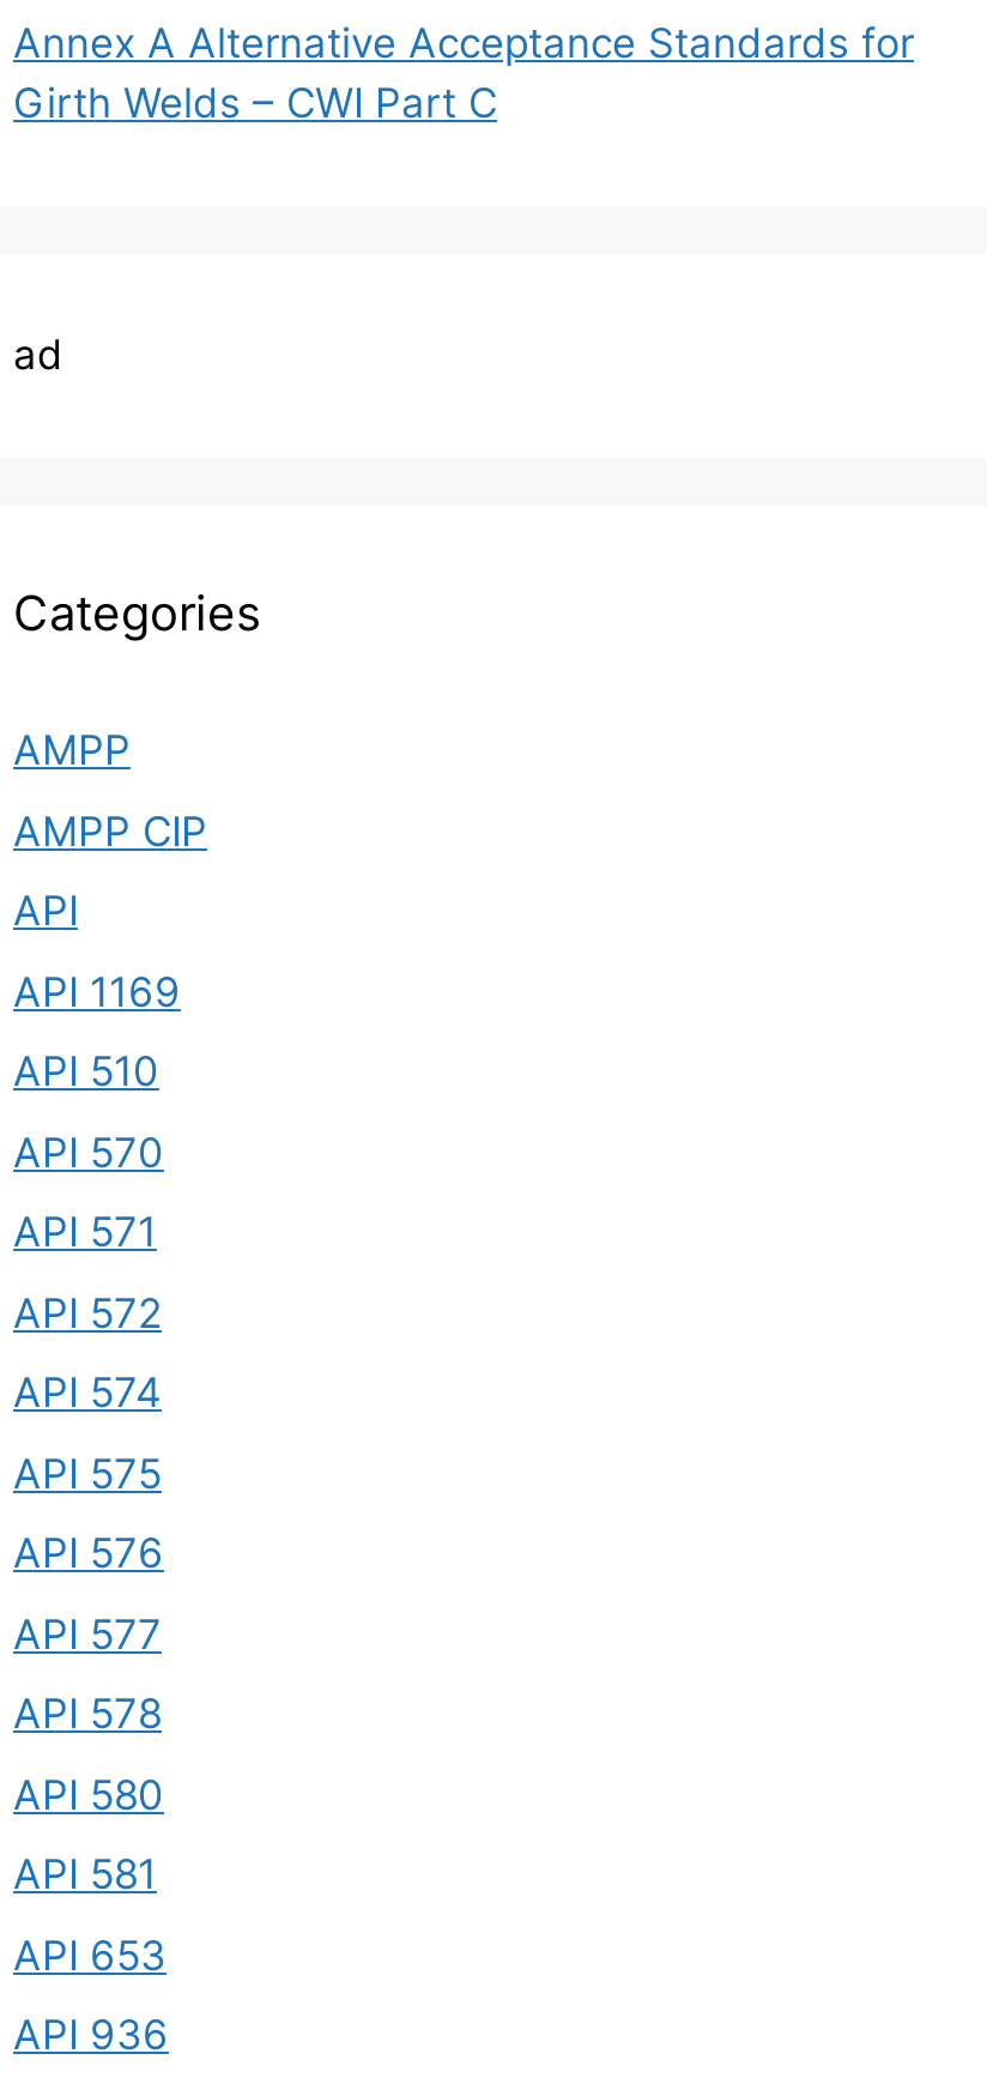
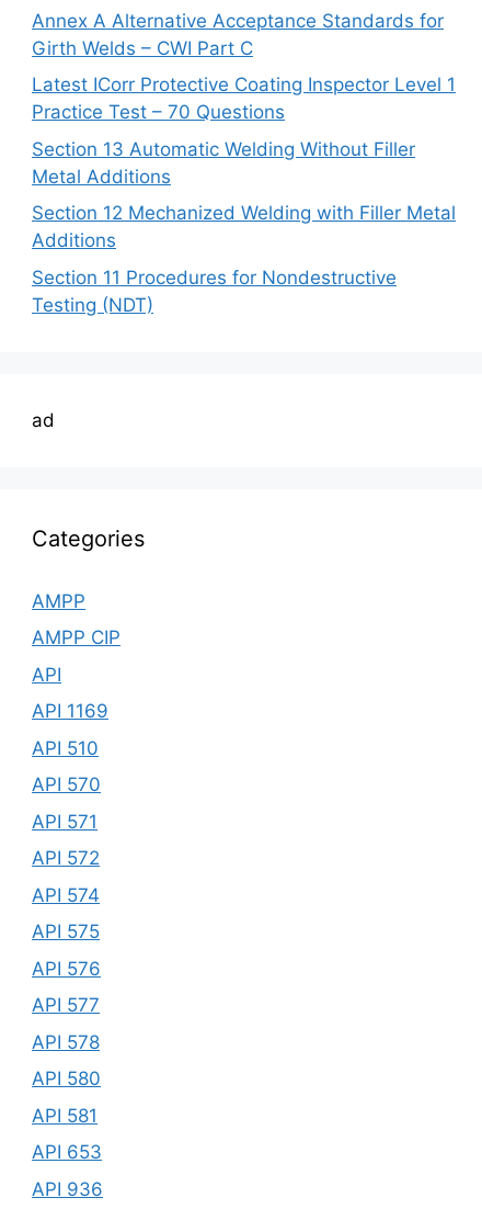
+ Latest ICorr Protective Coating Inspector Level 1
+ Practice Test – 70 Questions
+ Section 13 Automatic Welding Without Filler
+ Metal Additions
+ Section 12 Mechanized Welding with Filler Metal
+ Additions
+ Section 11 Procedures for Nondestructive
+ Testing (NDT)
